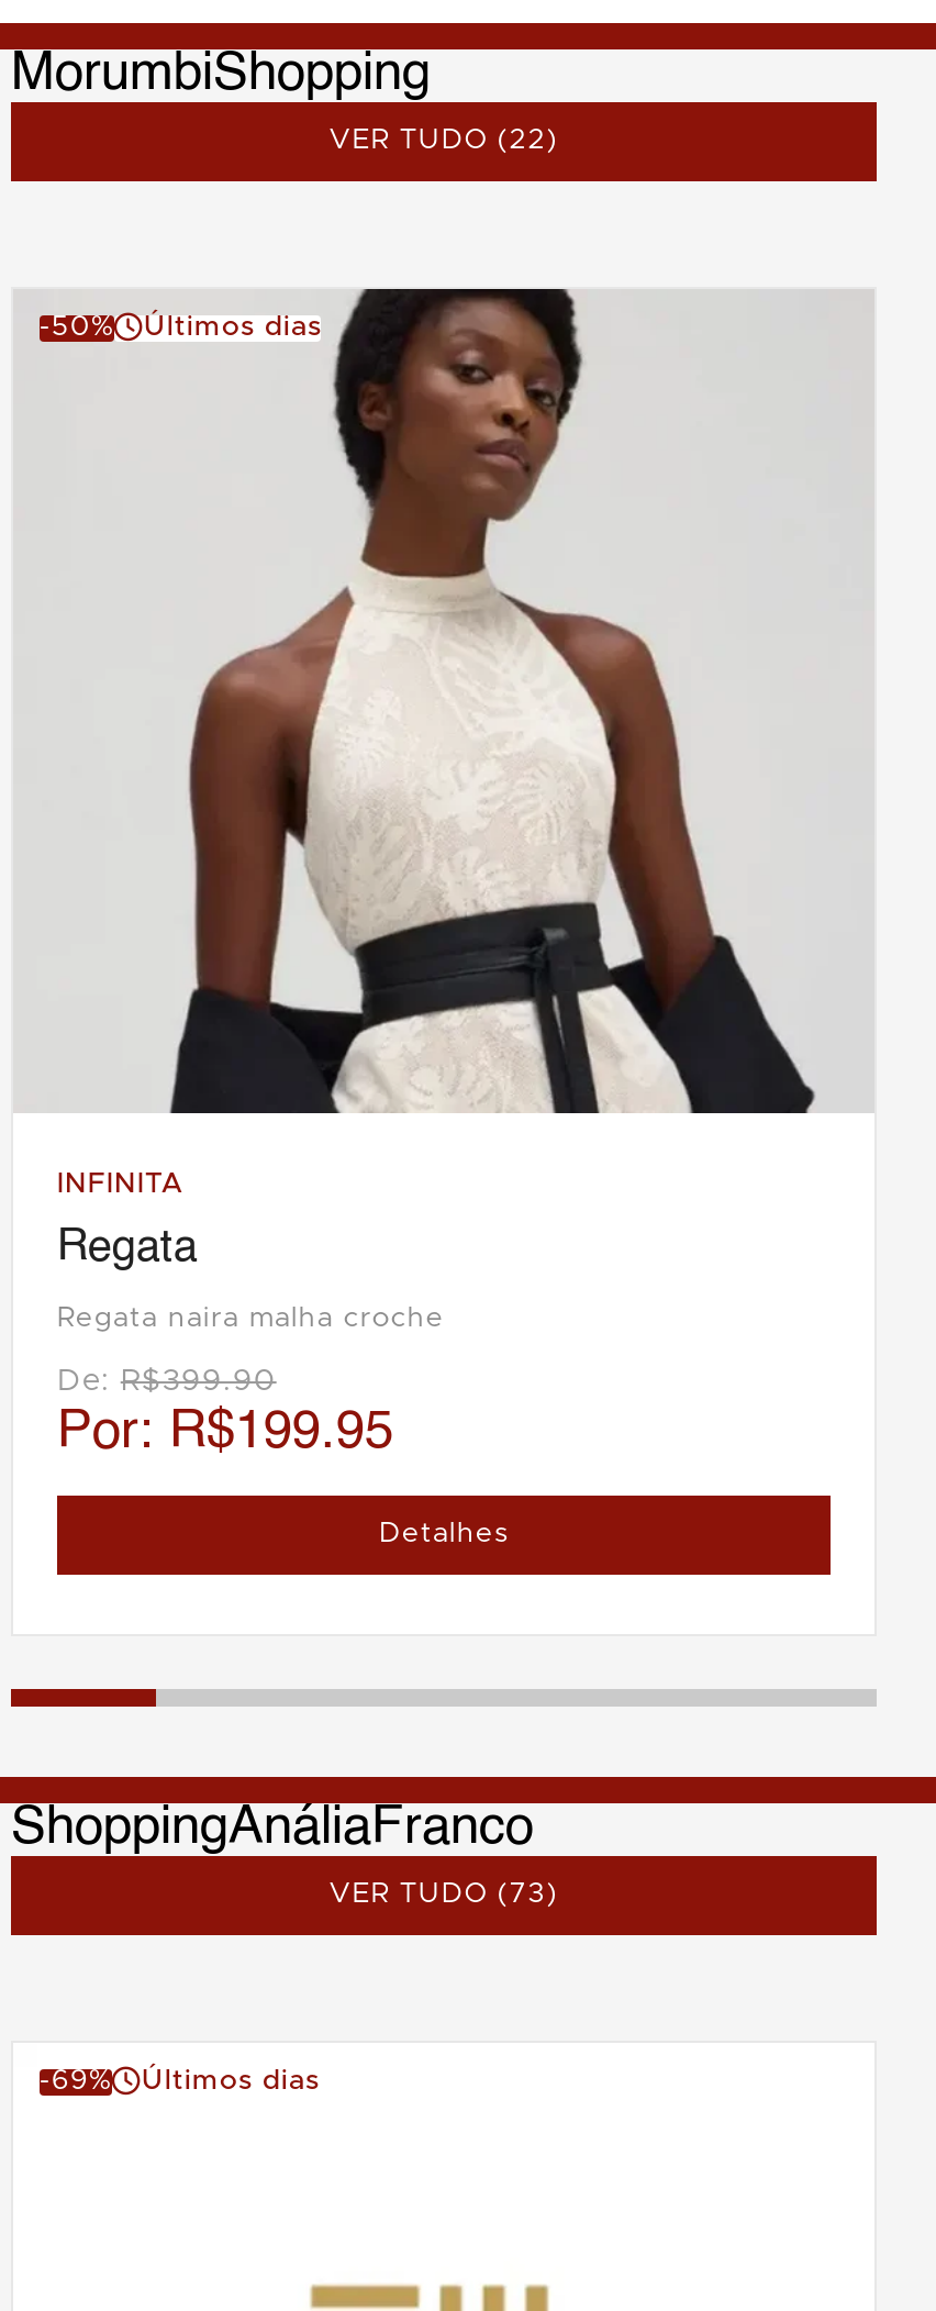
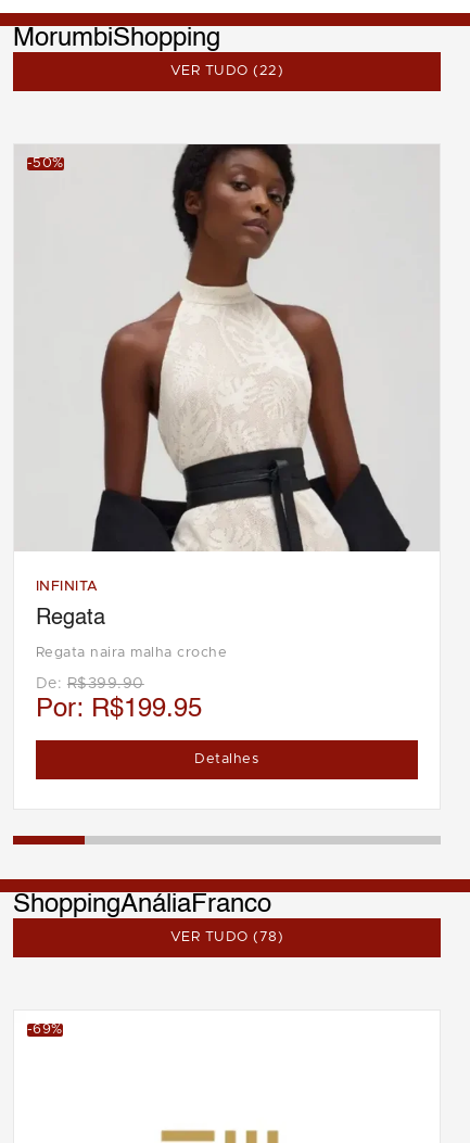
- Últimos dias

- VER TUDO (73)
+ VER TUDO (78)

- Últimos dias
